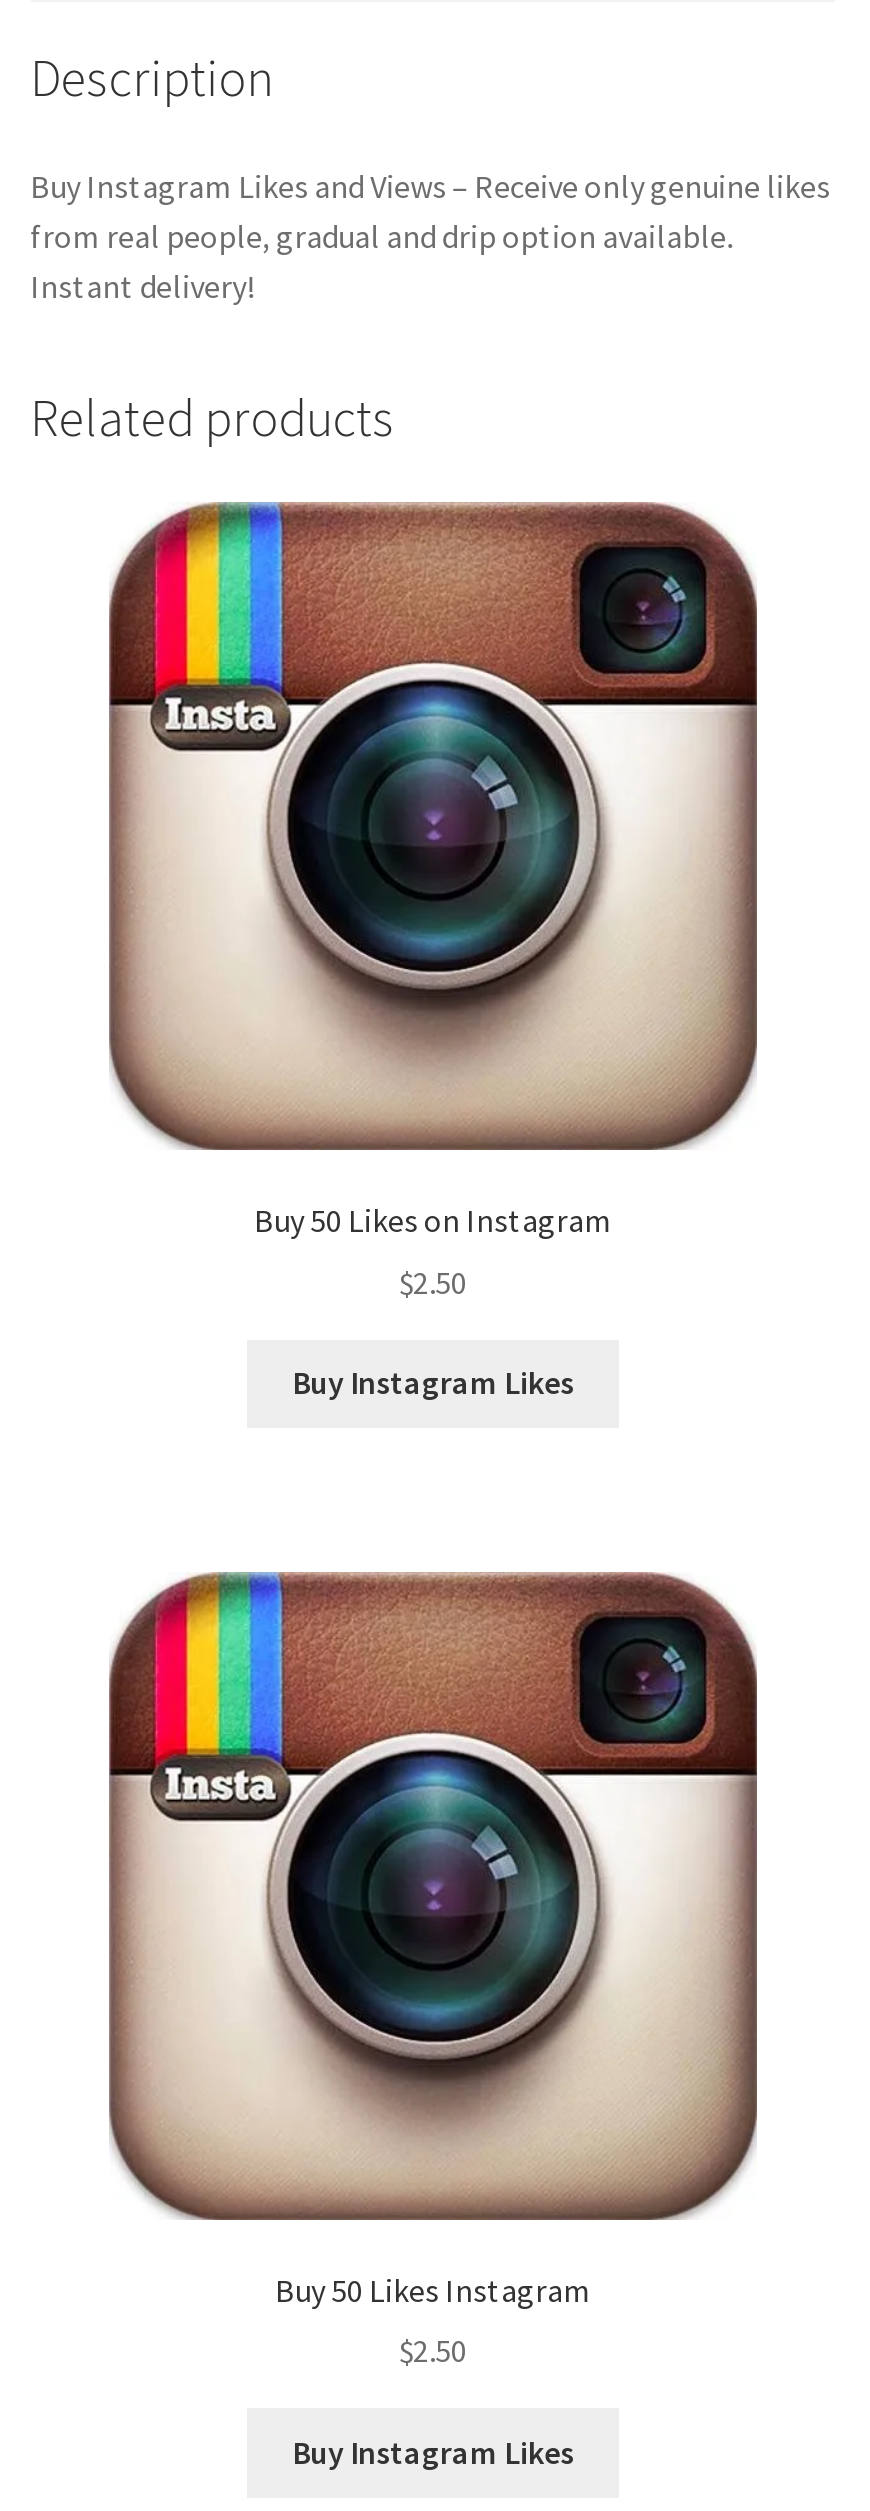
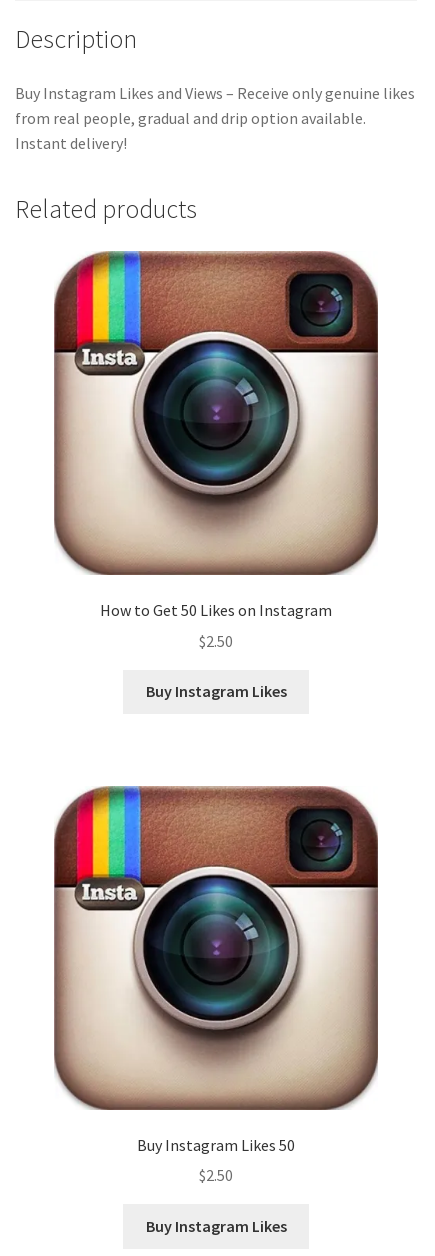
- Buy 50 Likes on Instagram
+ How to Get 50 Likes on Instagram

- Buy 50 Likes Instagram
+ Buy Instagram Likes 50
